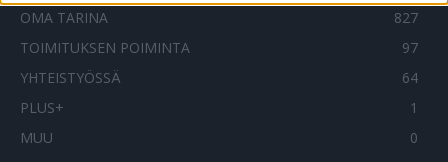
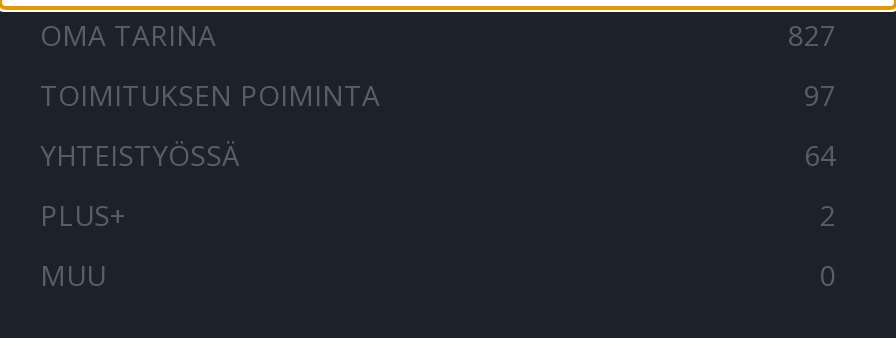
- 1
+ 2
